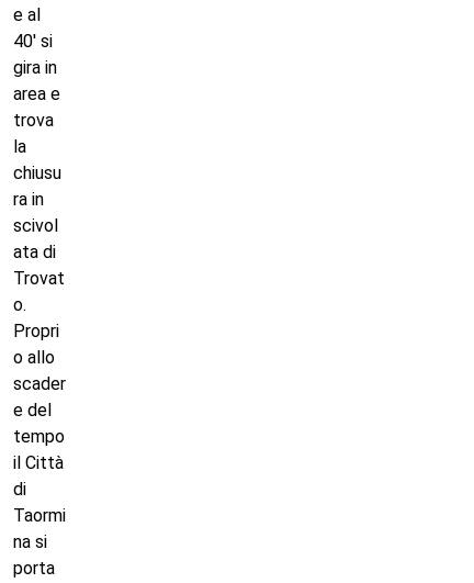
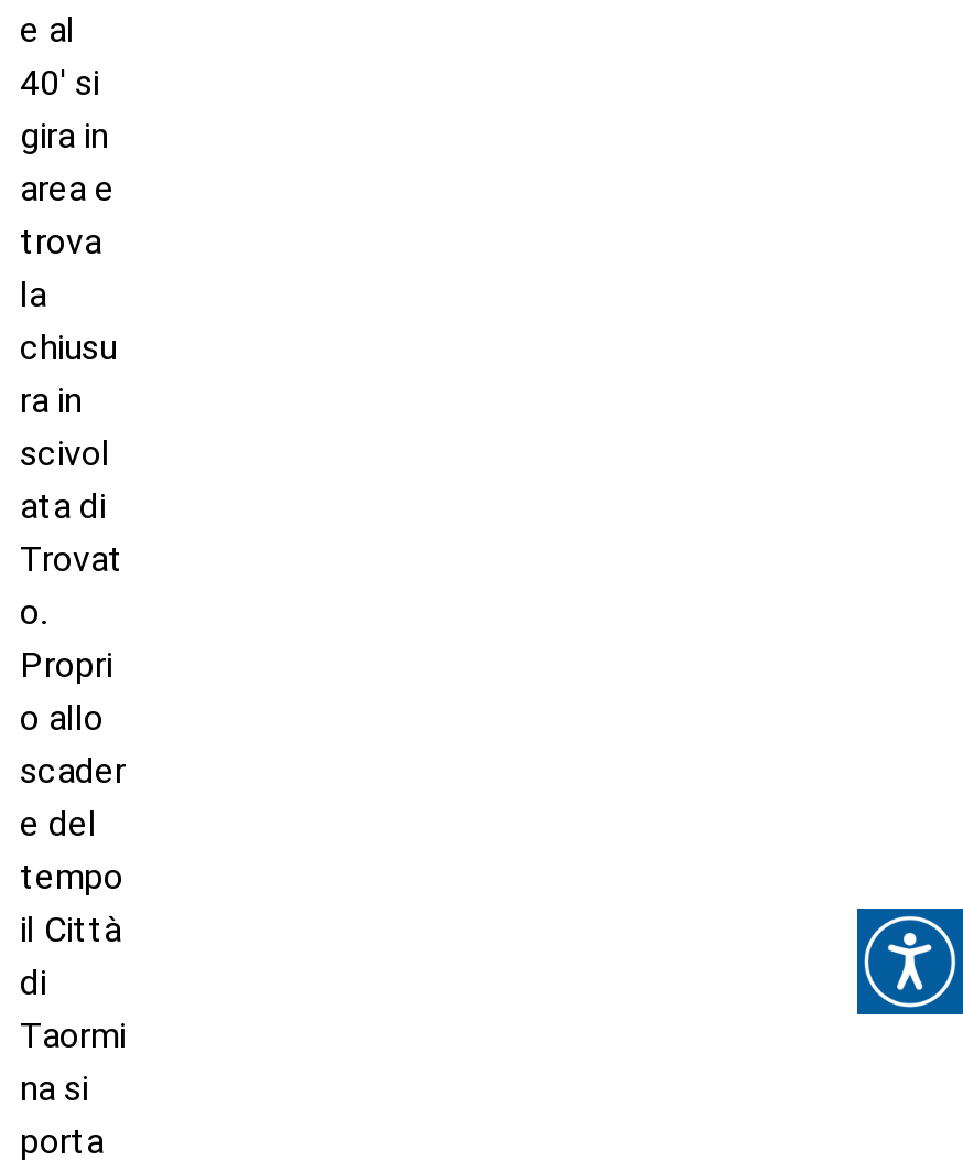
+ [image]
